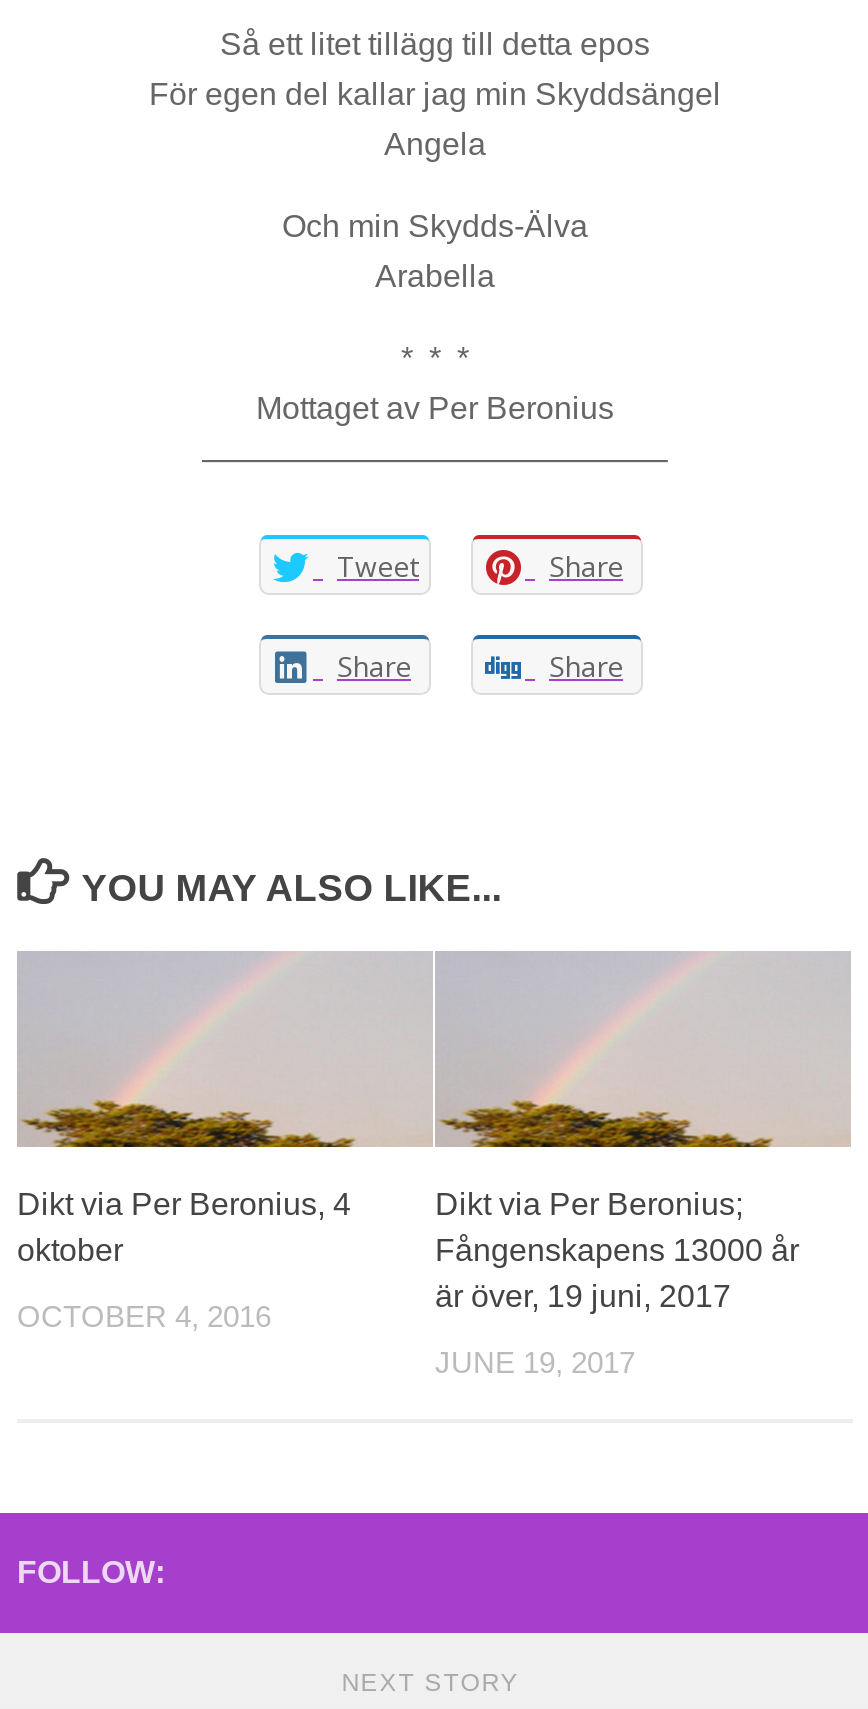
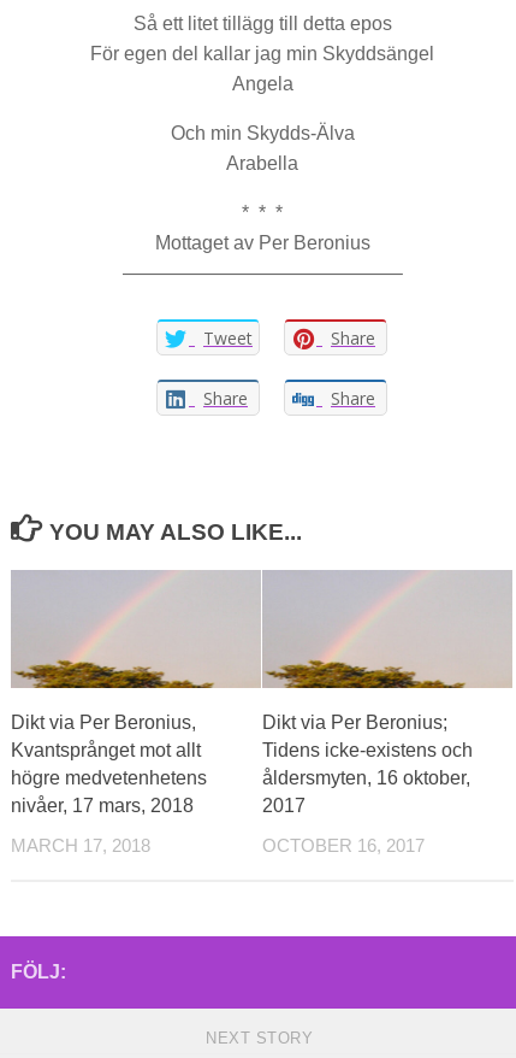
- Dikt via Per Beronius, 4
- oktober
+ Dikt via Per Beronius,
+ Kvantsprånget mot allt
+ högre medvetenhetens
+ nivåer, 17 mars, 2018

- Fångenskapens 13000 år
- är över, 19 juni, 2017
+ Tidens icke-existens och
+ åldersmyten, 16 oktober,
+ 2017

- OCTOBER 4, 2016
+ MARCH 17, 2018

- JUNE 19, 2017
+ OCTOBER 16, 2017

- FOLLOW:
+ FÖLJ:
